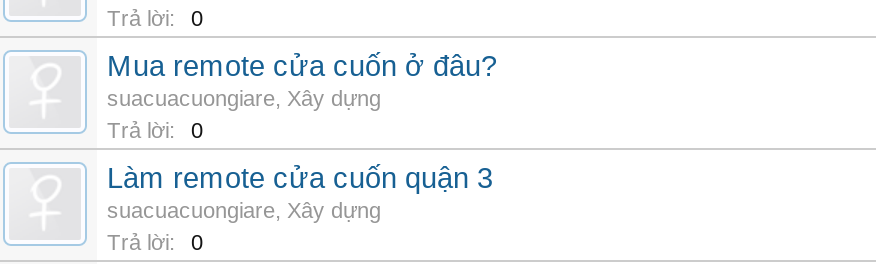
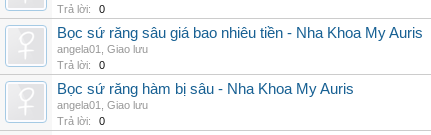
- Mua remote cửa cuốn ở đâu?
- suacuacuongiare, Xây dựng
+ Bọc sứ răng sâu giá bao nhiêu tiền - Nha Khoa My Auris
+ angela01, Giao lưu

- Làm remote cửa cuốn quận 3
- suacuacuongiare, Xây dựng
+ Bọc sứ răng hàm bị sâu - Nha Khoa My Auris
+ angela01, Giao lưu
